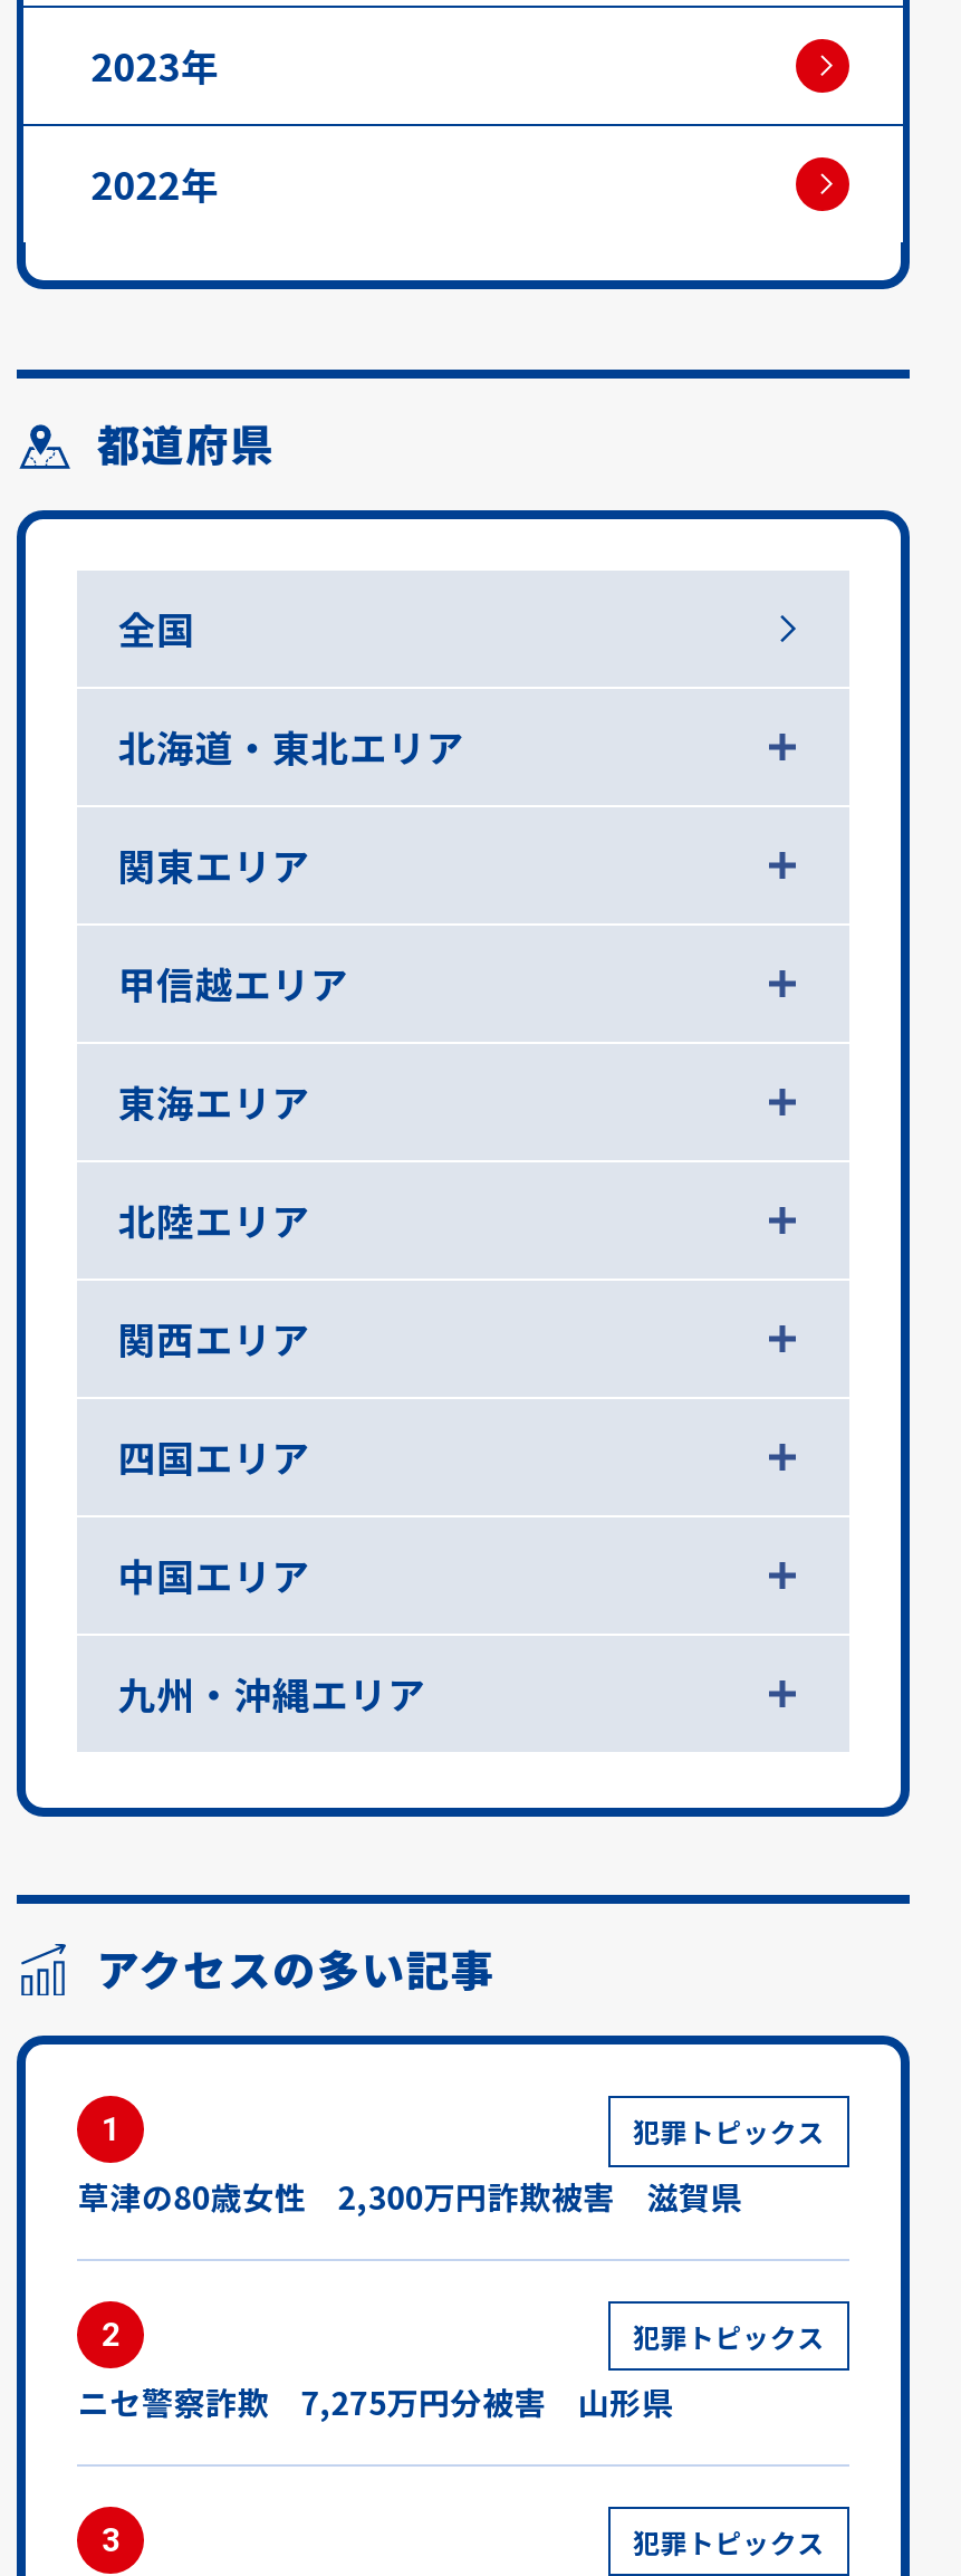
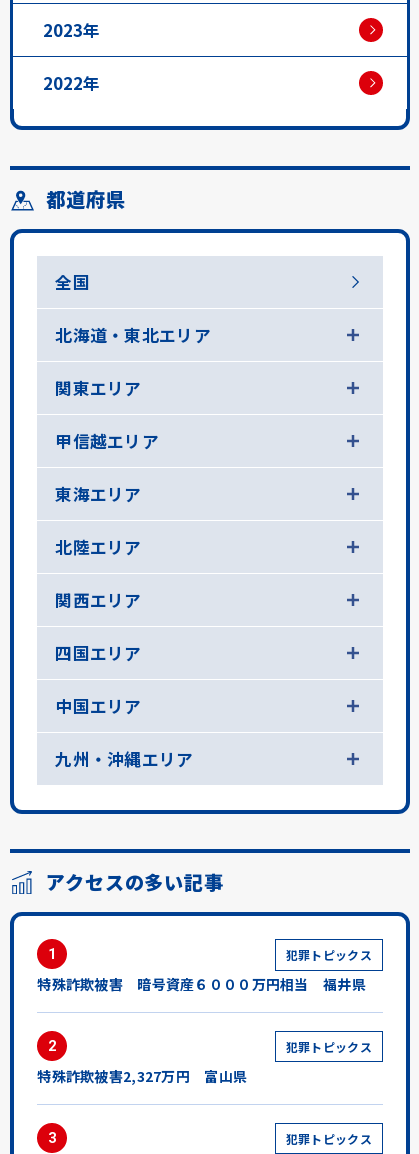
- 草津の80歳女性 2,300万円詐欺被害 滋賀県
+ 特殊詐欺被害 暗号資産６０００万円相当 福井県

- ニセ警察詐欺 7,275万円分被害 山形県
+ 特殊詐欺被害2,327万円 富山県
